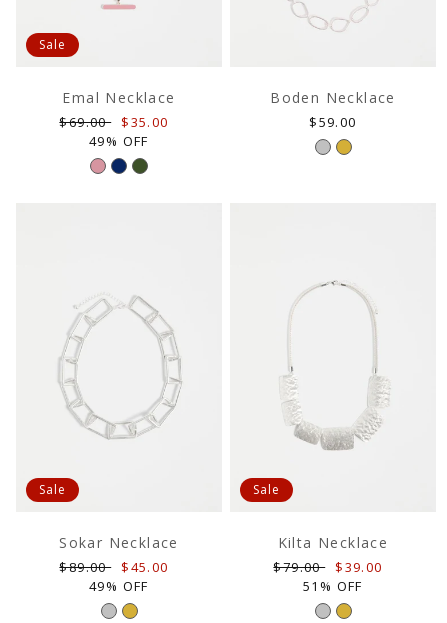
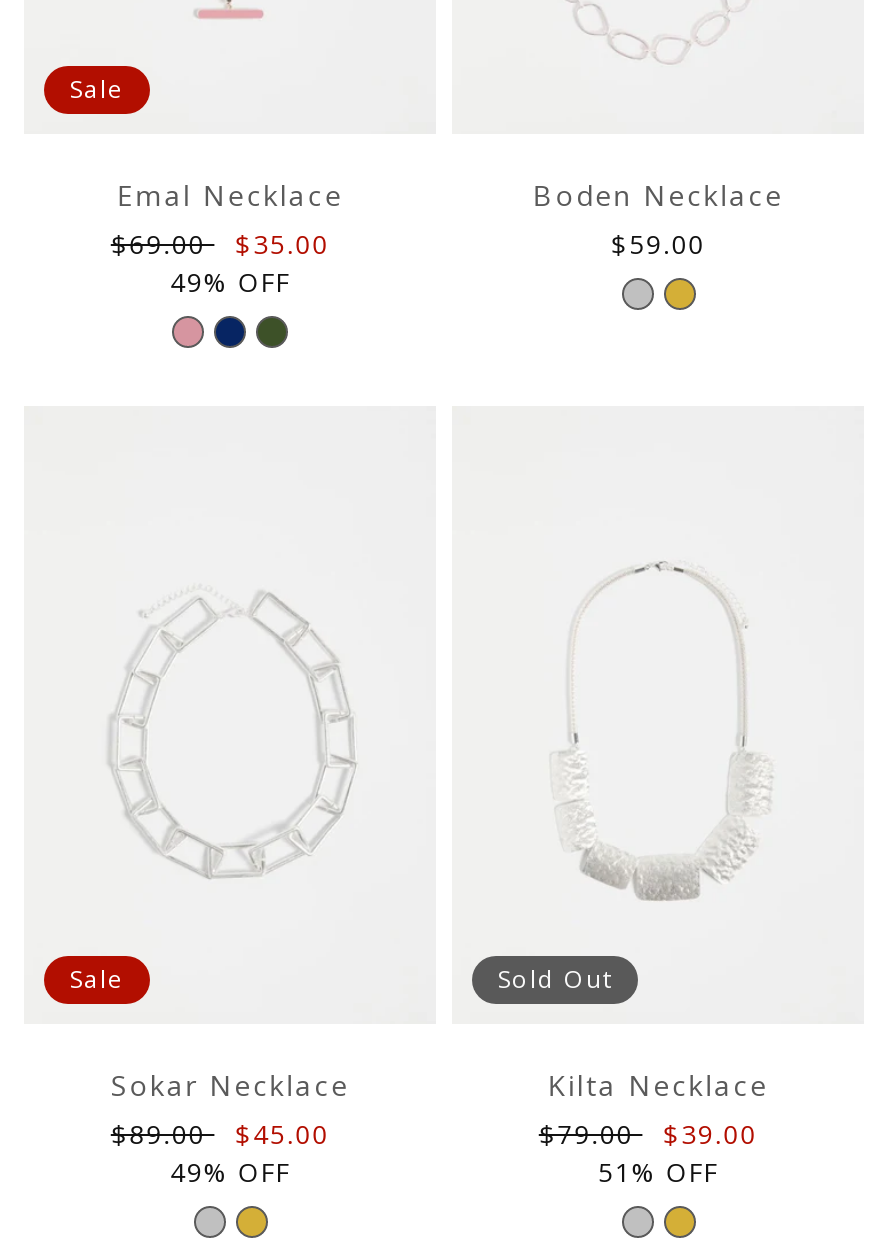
- Sale
+ Sold Out
